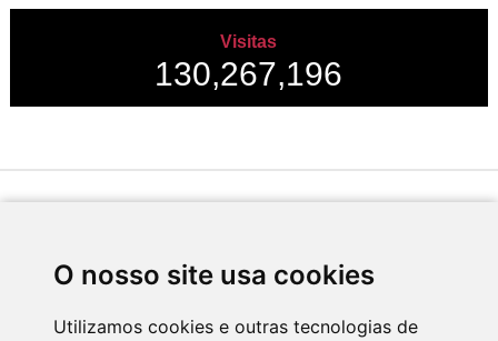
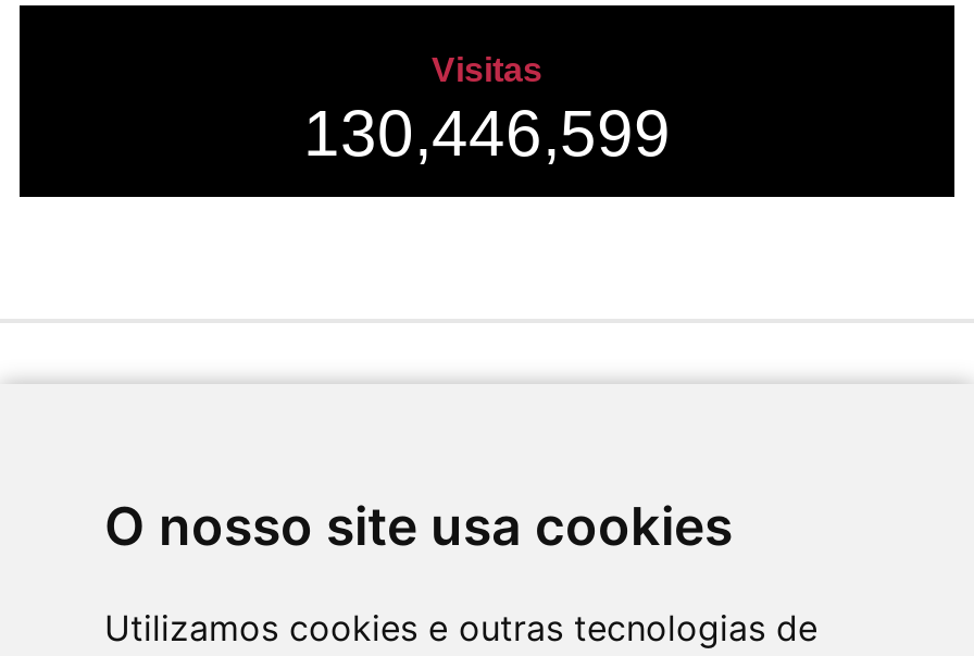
- 130,267,196
+ 130,446,599
